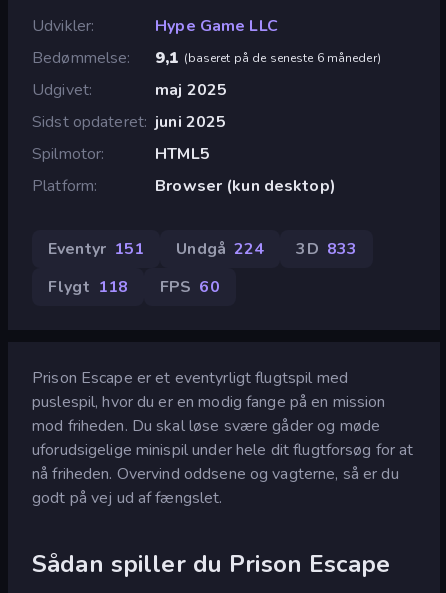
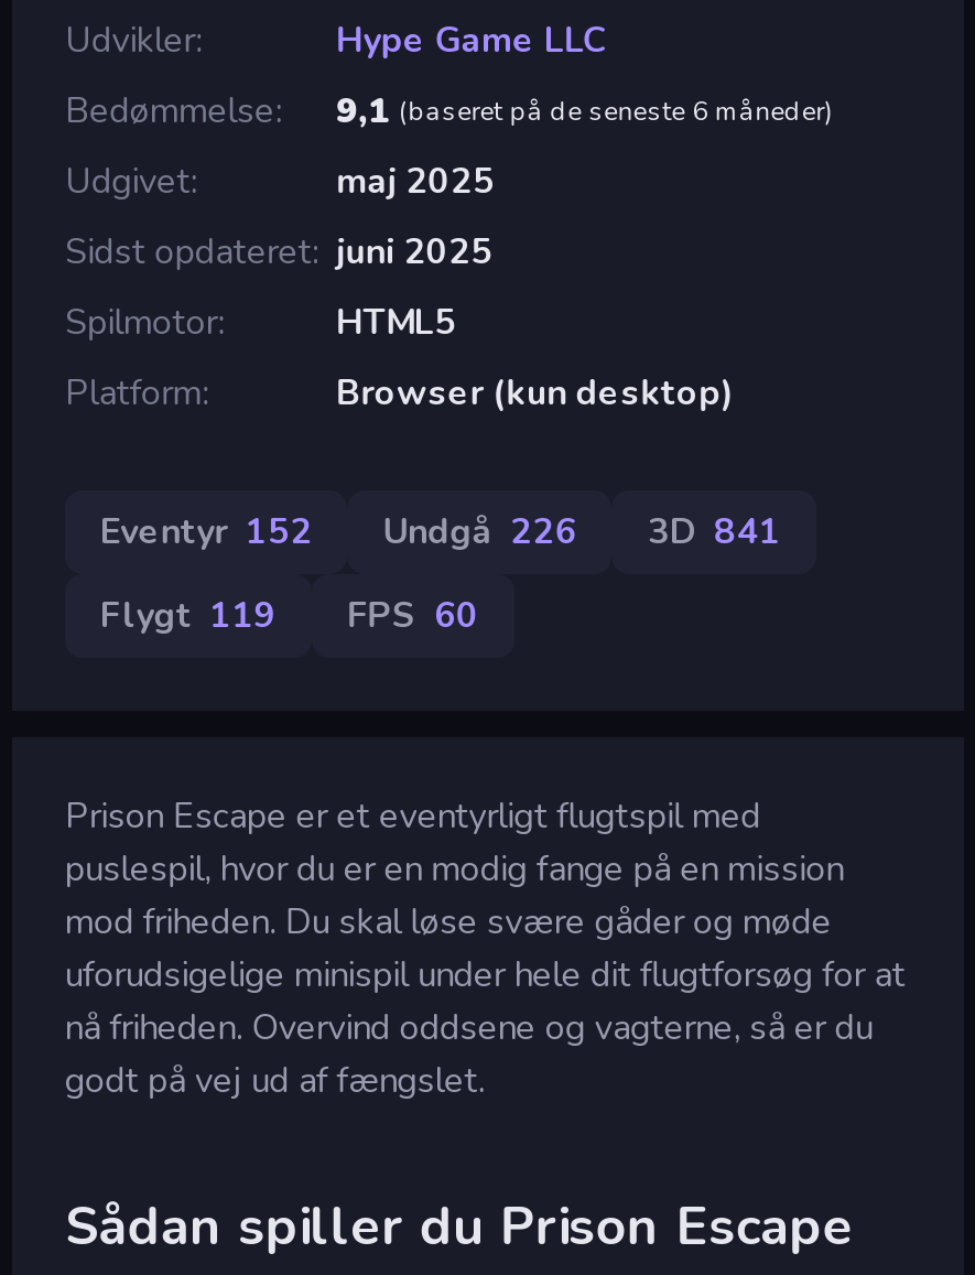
- Eventyr 151
+ Eventyr 152

- Undgå 224
+ Undgå 226

- 3D 833
+ 3D 841

- Flygt 118 FPS 60
+ Flygt 119 FPS 60
